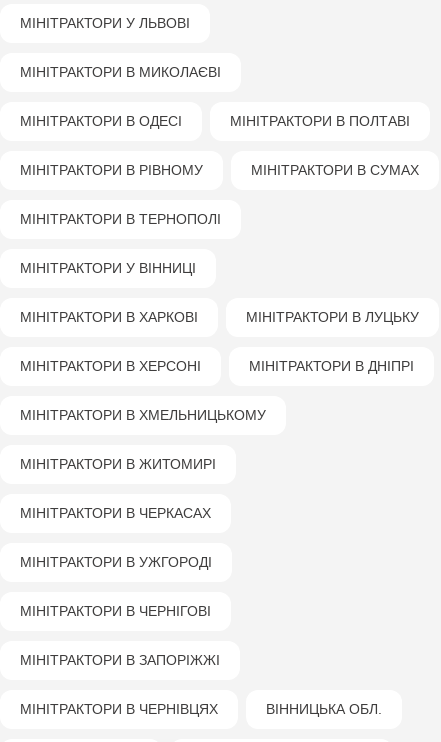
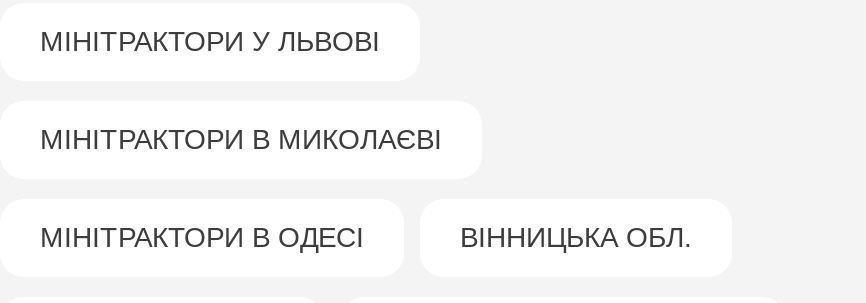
- МІНІТРАКТОРИ В ПОЛТАВІ
- МІНІТРАКТОРИ В РІВНОМУ
- МІНІТРАКТОРИ В СУМАХ
- МІНІТРАКТОРИ В ТЕРНОПОЛІ
- МІНІТРАКТОРИ У ВІННИЦІ
- МІНІТРАКТОРИ В ХАРКОВІ
- МІНІТРАКТОРИ В ЛУЦЬКУ
- МІНІТРАКТОРИ В ХЕРСОНІ
- МІНІТРАКТОРИ В ДНІПРІ
- МІНІТРАКТОРИ В ХМЕЛЬНИЦЬКОМУ
- МІНІТРАКТОРИ В ЖИТОМИРІ
- МІНІТРАКТОРИ В ЧЕРКАСАХ
- МІНІТРАКТОРИ В УЖГОРОДІ
- МІНІТРАКТОРИ В ЧЕРНІГОВІ
- МІНІТРАКТОРИ В ЗАПОРІЖЖІ
- МІНІТРАКТОРИ В ЧЕРНІВЦЯХ
